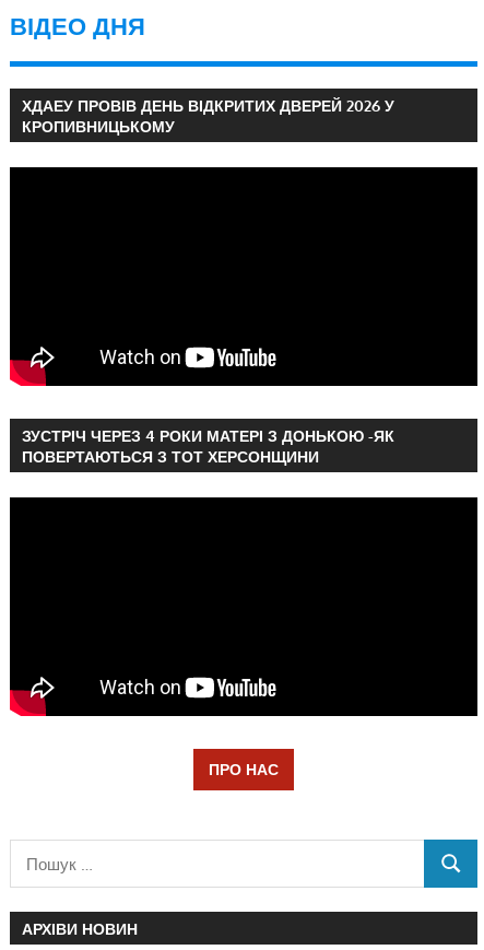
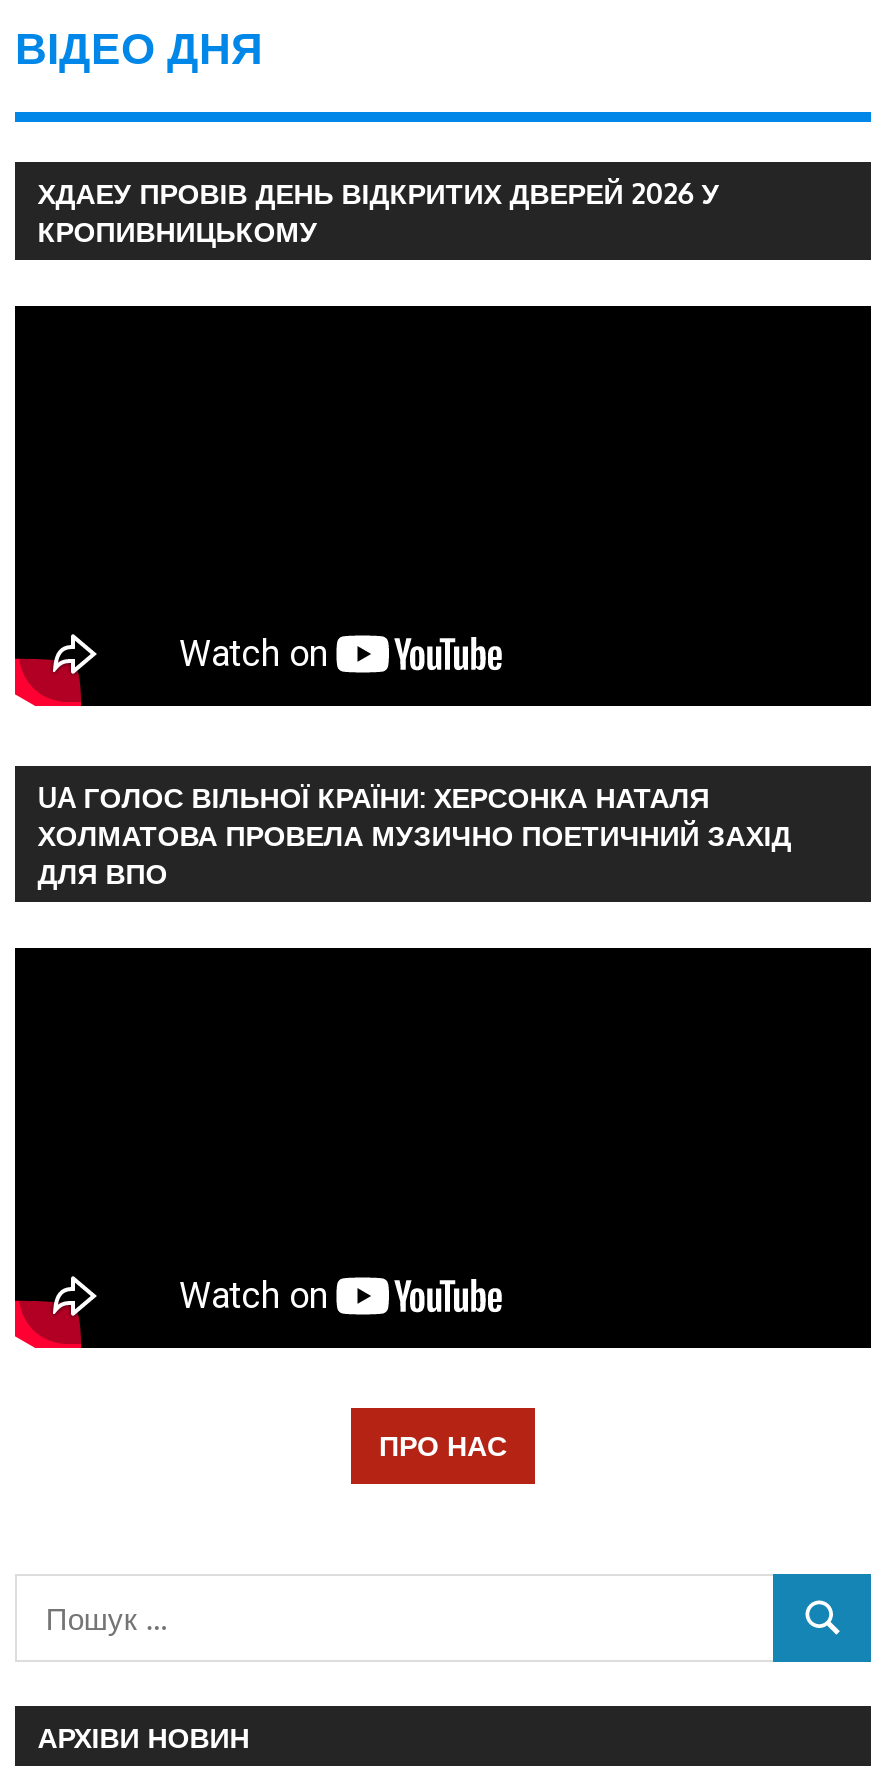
- ЗУСТРІЧ ЧЕРЕЗ 4 РОКИ МАТЕРІ З ДОНЬКОЮ -ЯК
- ПОВЕРТАЮТЬСЯ З ТОТ ХЕРСОНЩИНИ
+ UA ГОЛОС ВІЛЬНОЇ КРАЇНИ: ХЕРСОНКА НАТАЛЯ
+ ХОЛМАТОВА ПРОВЕЛА МУЗИЧНО ПОЕТИЧНИЙ ЗАХІД
+ ДЛЯ ВПО
